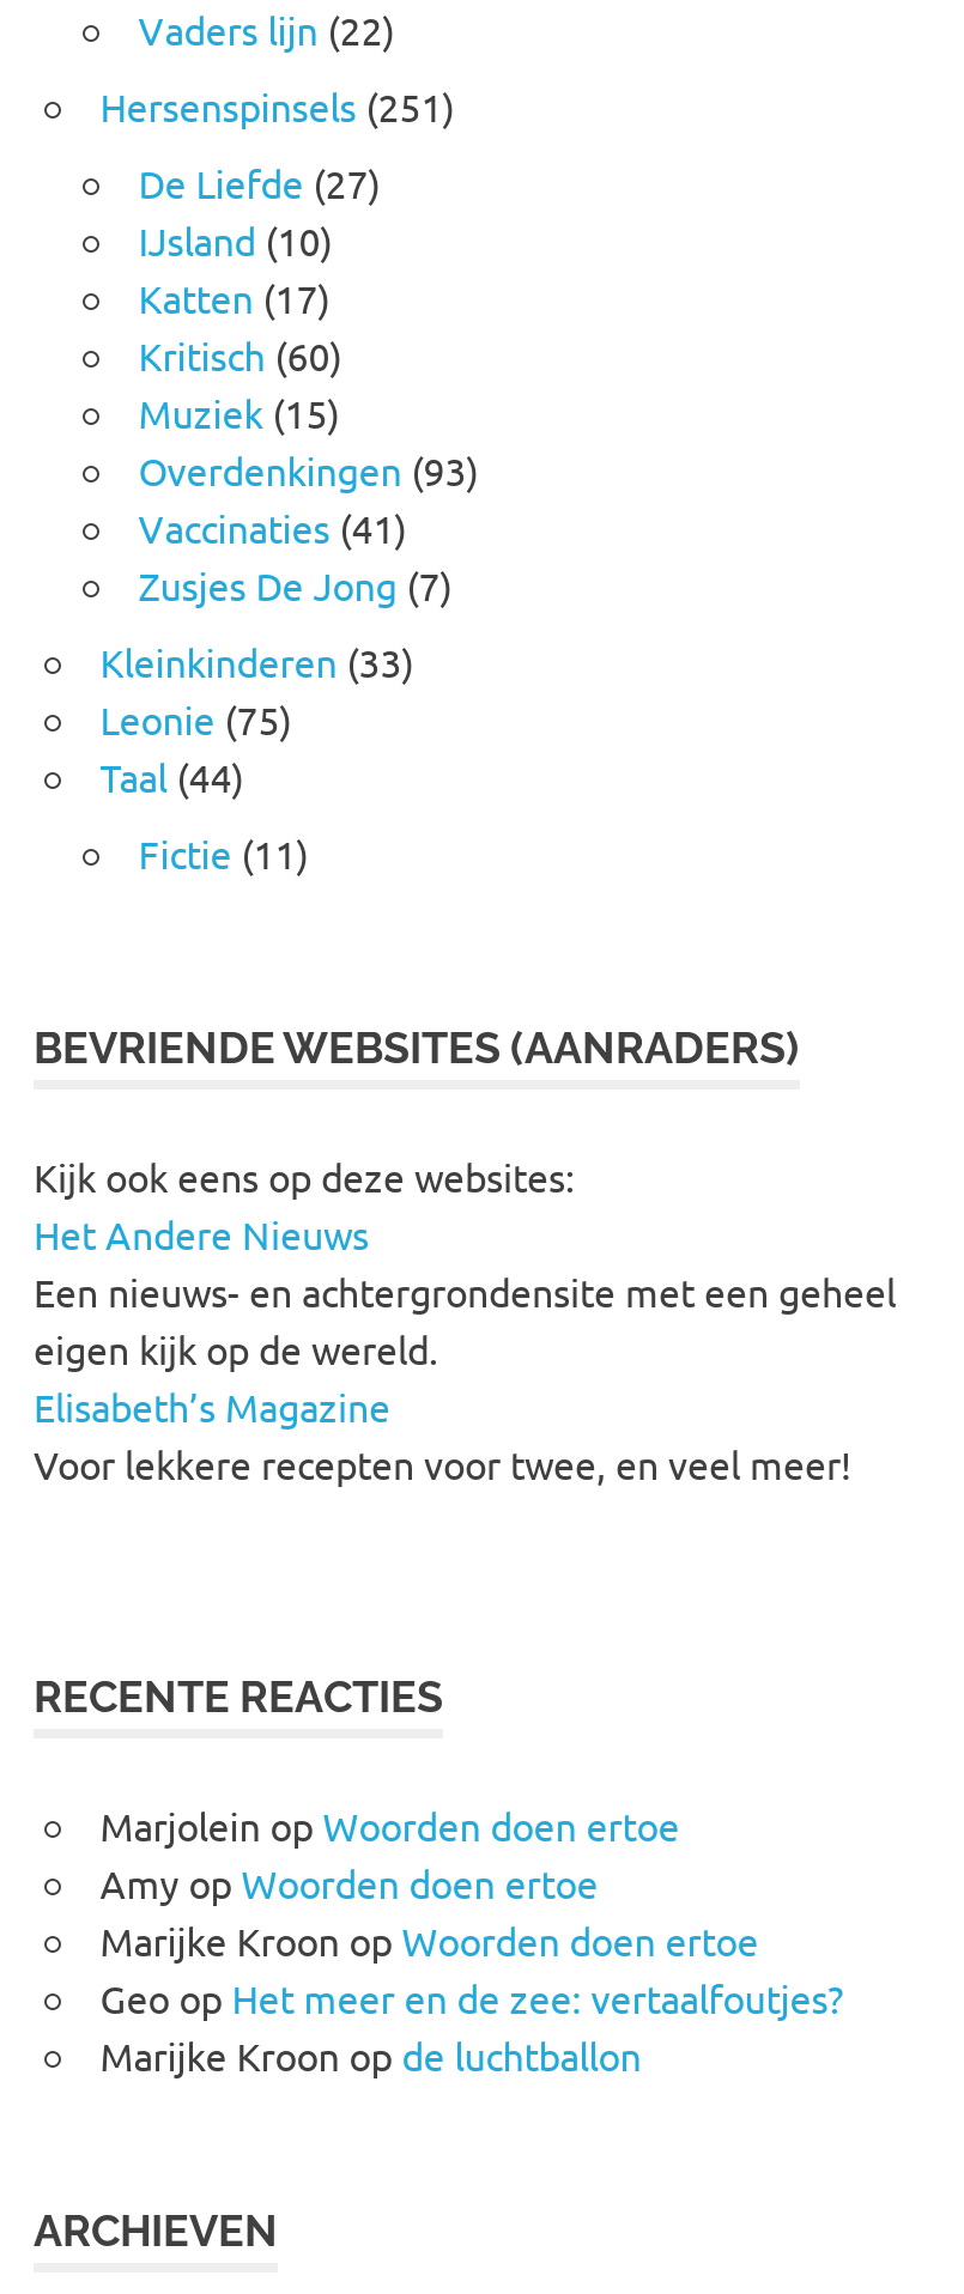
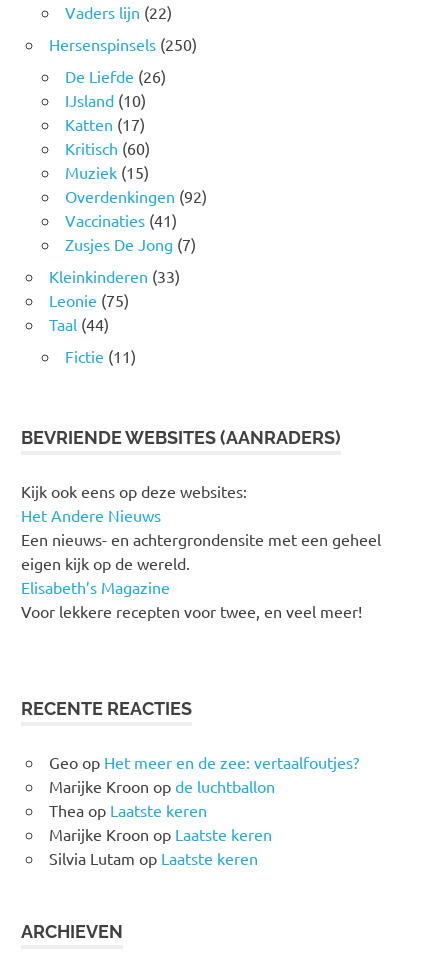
- Hersenspinsels (251)
+ Hersenspinsels (250)

- De Liefde (27)
+ De Liefde (26)

- Overdenkingen (93)
+ Overdenkingen (92)

- Marjolein op Woorden doen ertoe
- Amy op Woorden doen ertoe
- Marijke Kroon op Woorden doen ertoe

moved up: Geo op Het meer en de zee: vertaalfoutjes? | Marijke Kroon op de luchtballon

+ Thea op Laatste keren
+ Marijke Kroon op Laatste keren
+ Silvia Lutam op Laatste keren
